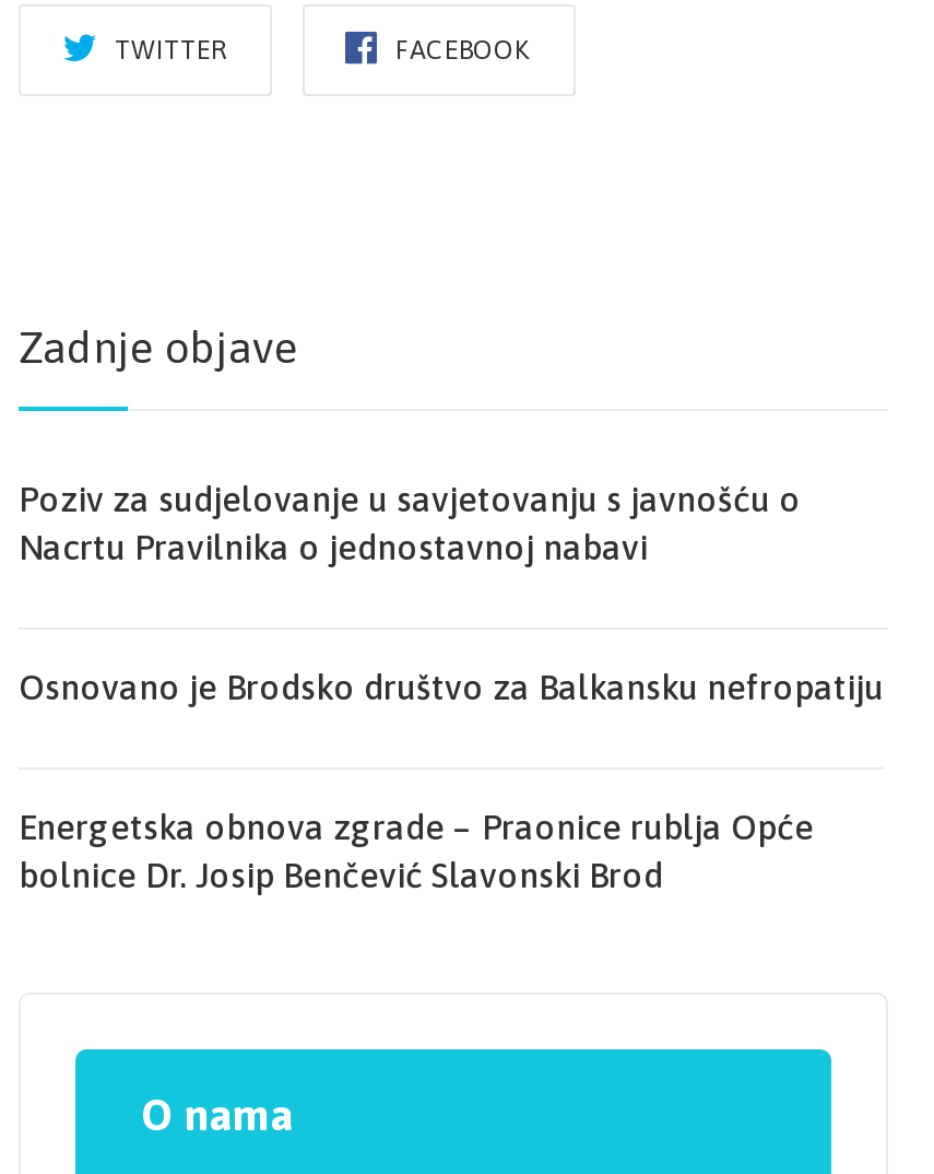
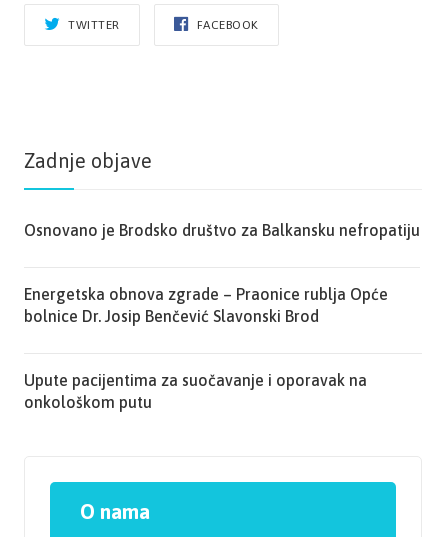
- Poziv za sudjelovanje u savjetovanju s javnošću o
- Nacrtu Pravilnika o jednostavnoj nabavi

moved up: Osnovano je Brodsko društvo za Balkansku nefropatiju | Energetska obnova zgrade – Praonice rublja Opće | bolnice Dr. Josip Benčević Slavonski Brod

+ Upute pacijentima za suočavanje i oporavak na
+ onkološkom putu
